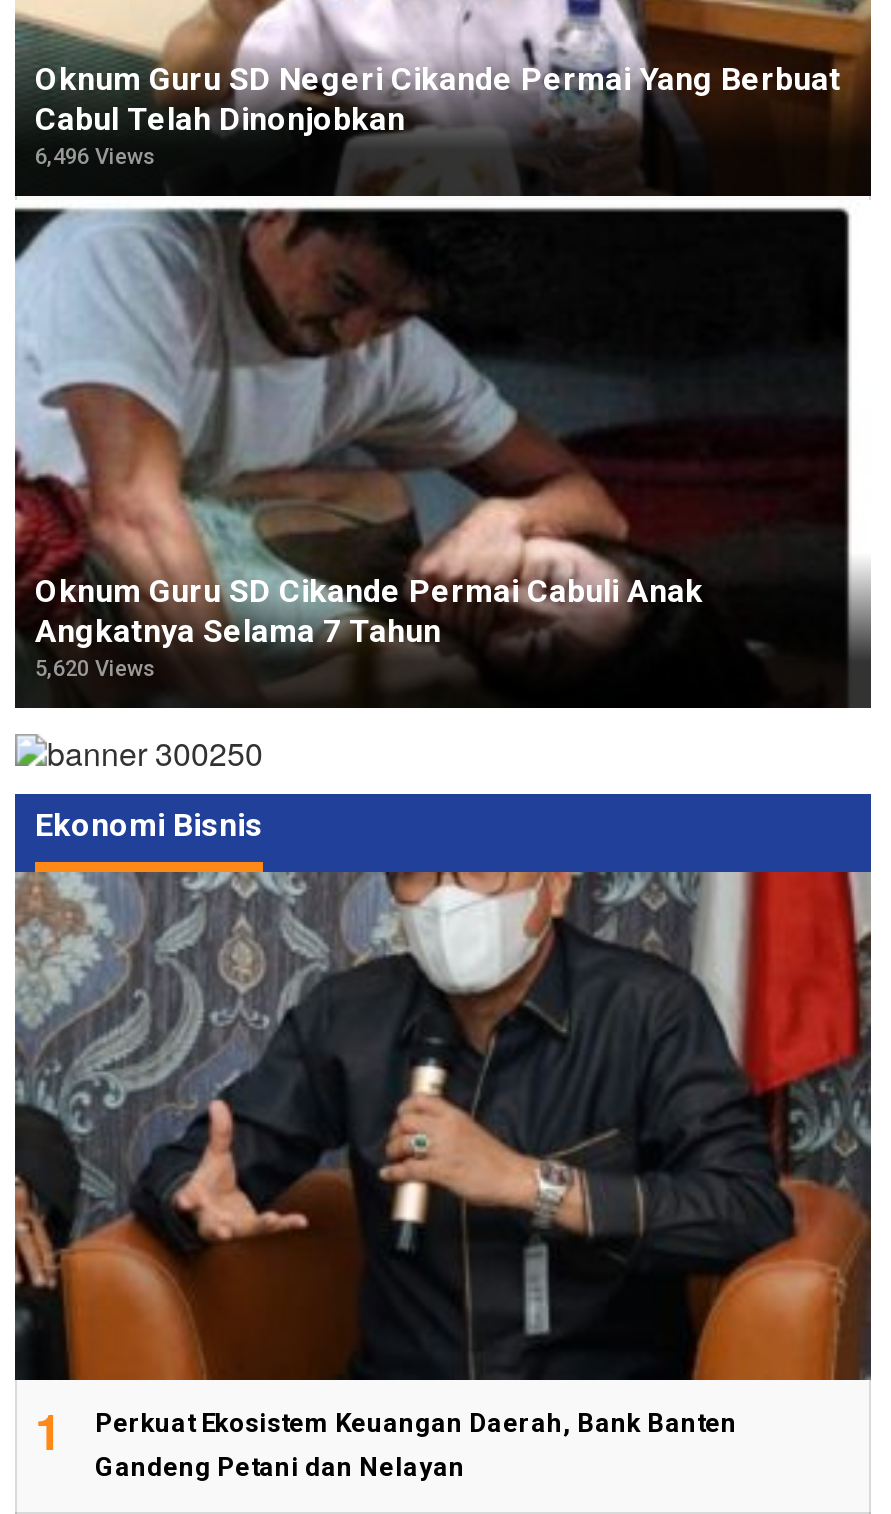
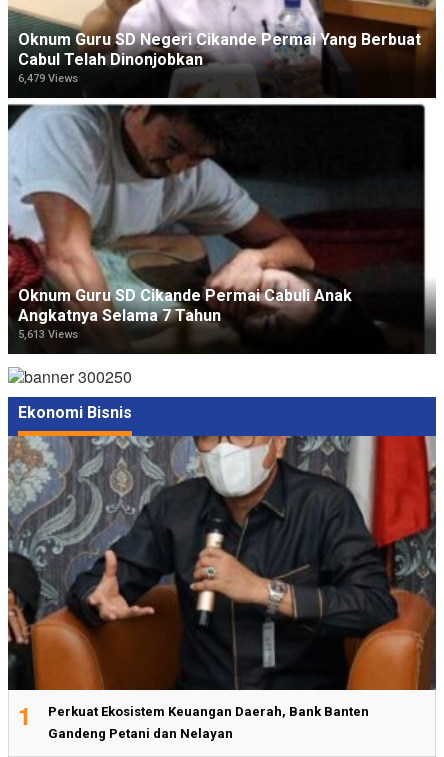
- 6,496 Views
+ 6,479 Views

- 5,620 Views
+ 5,613 Views
